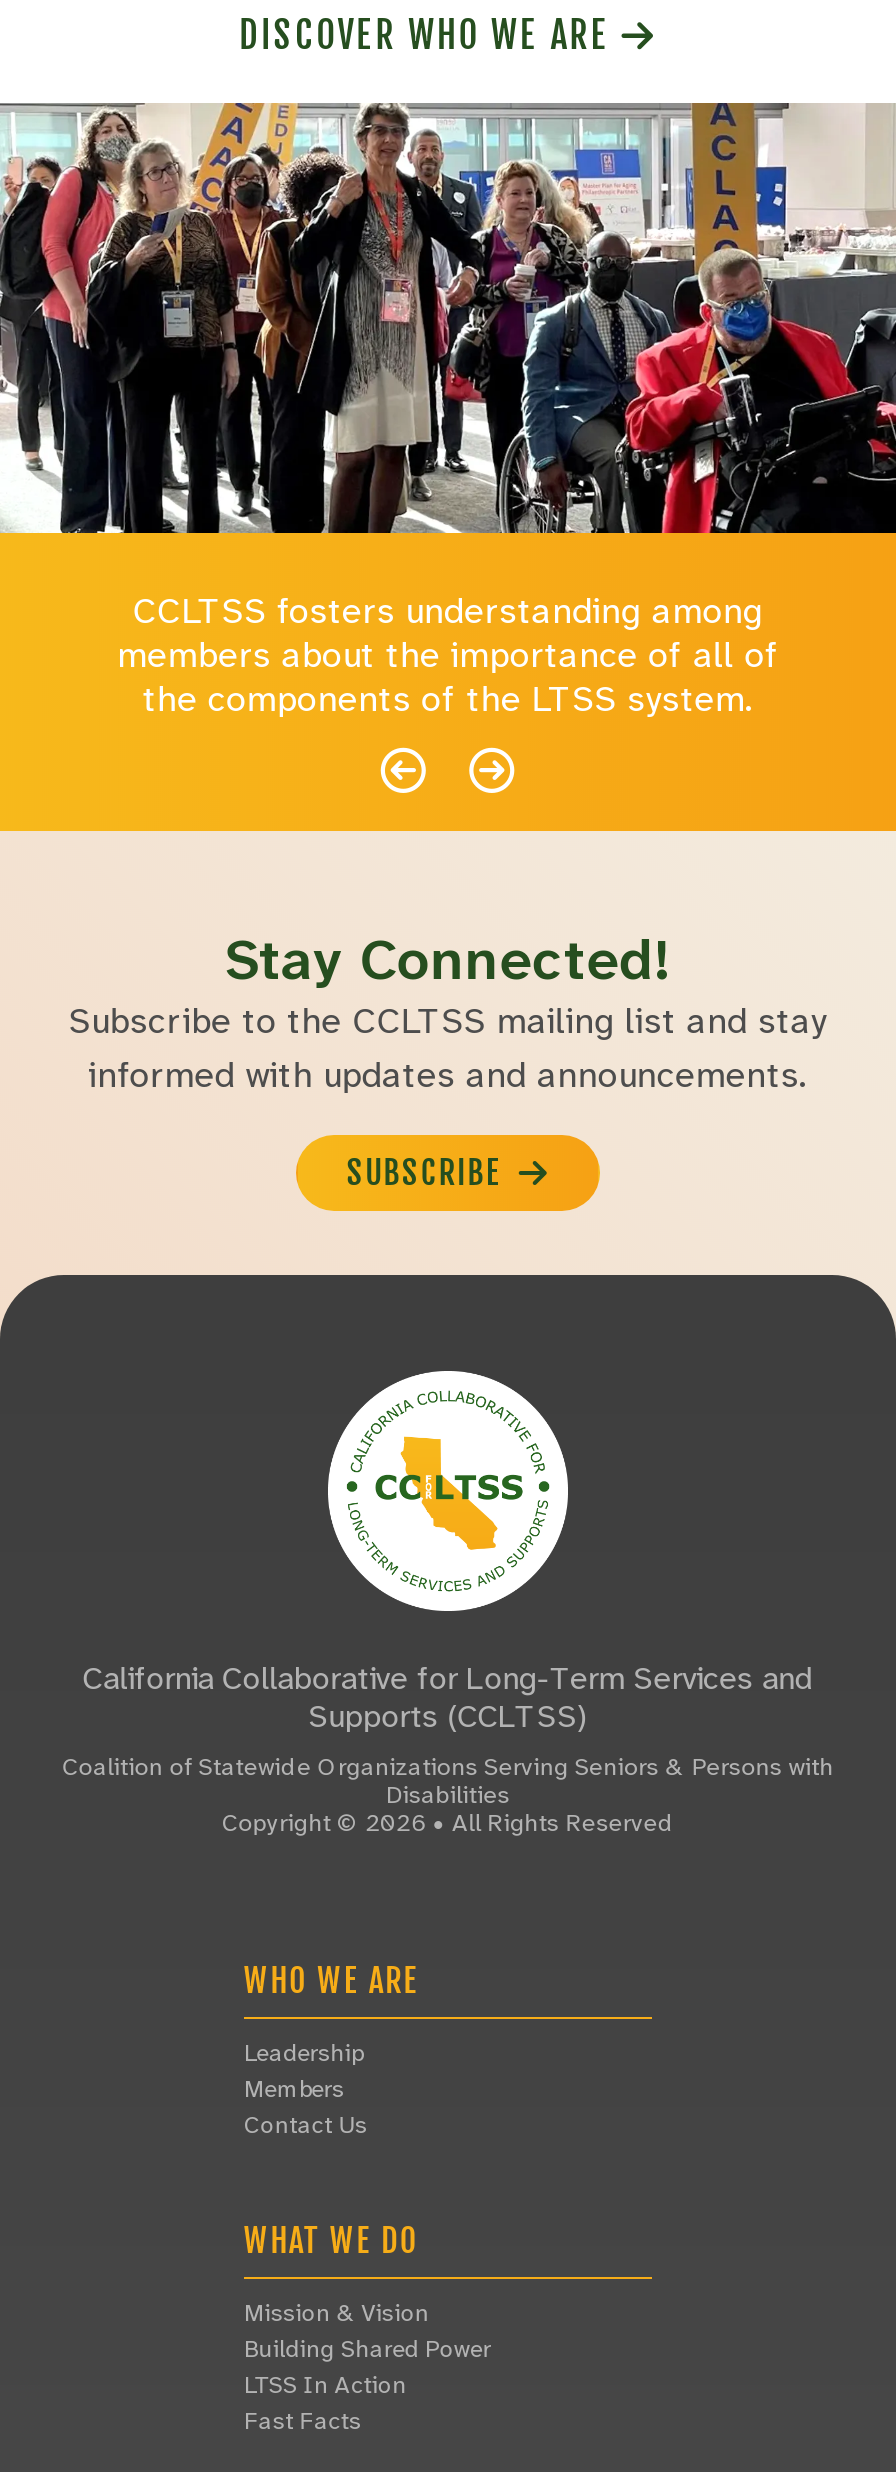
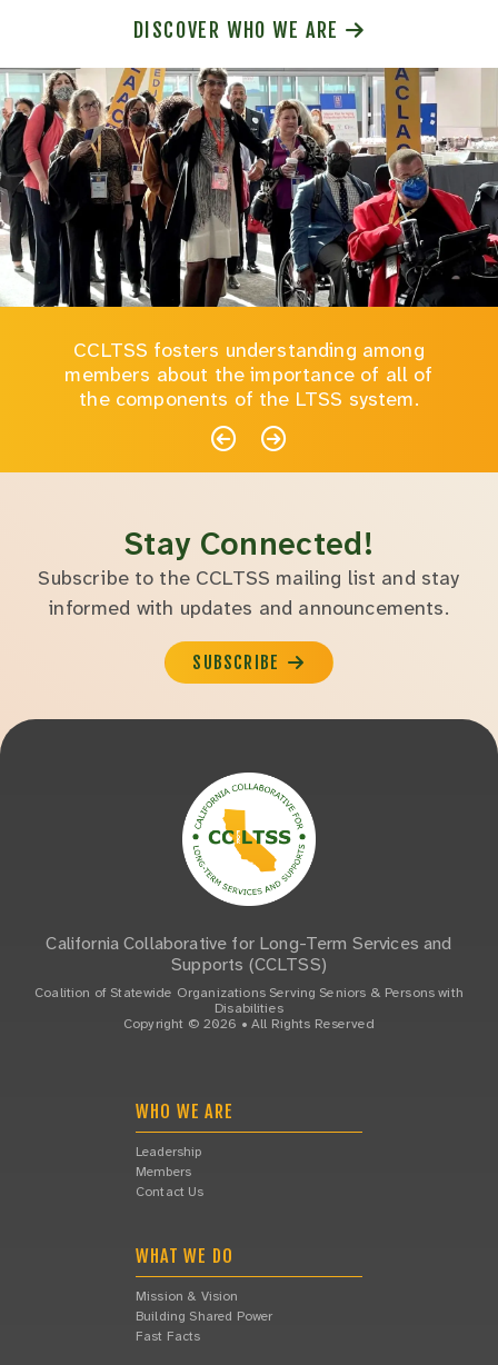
- LTSS In Action
